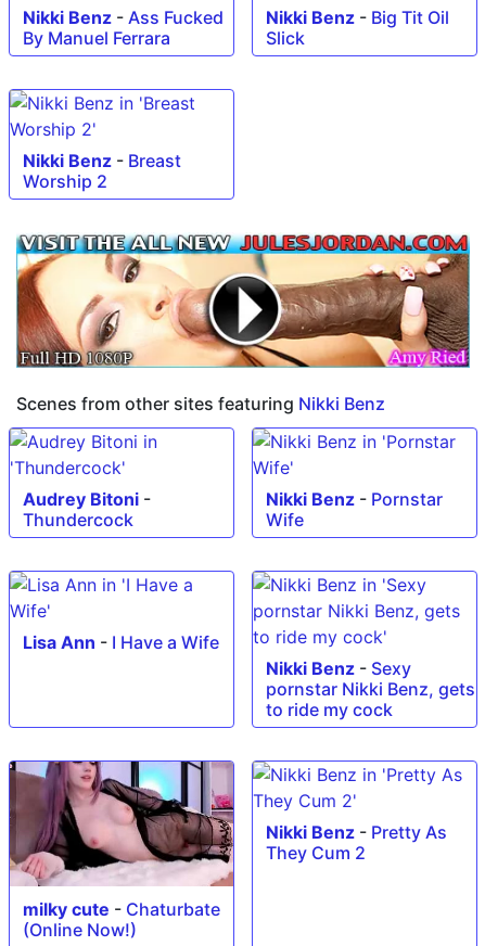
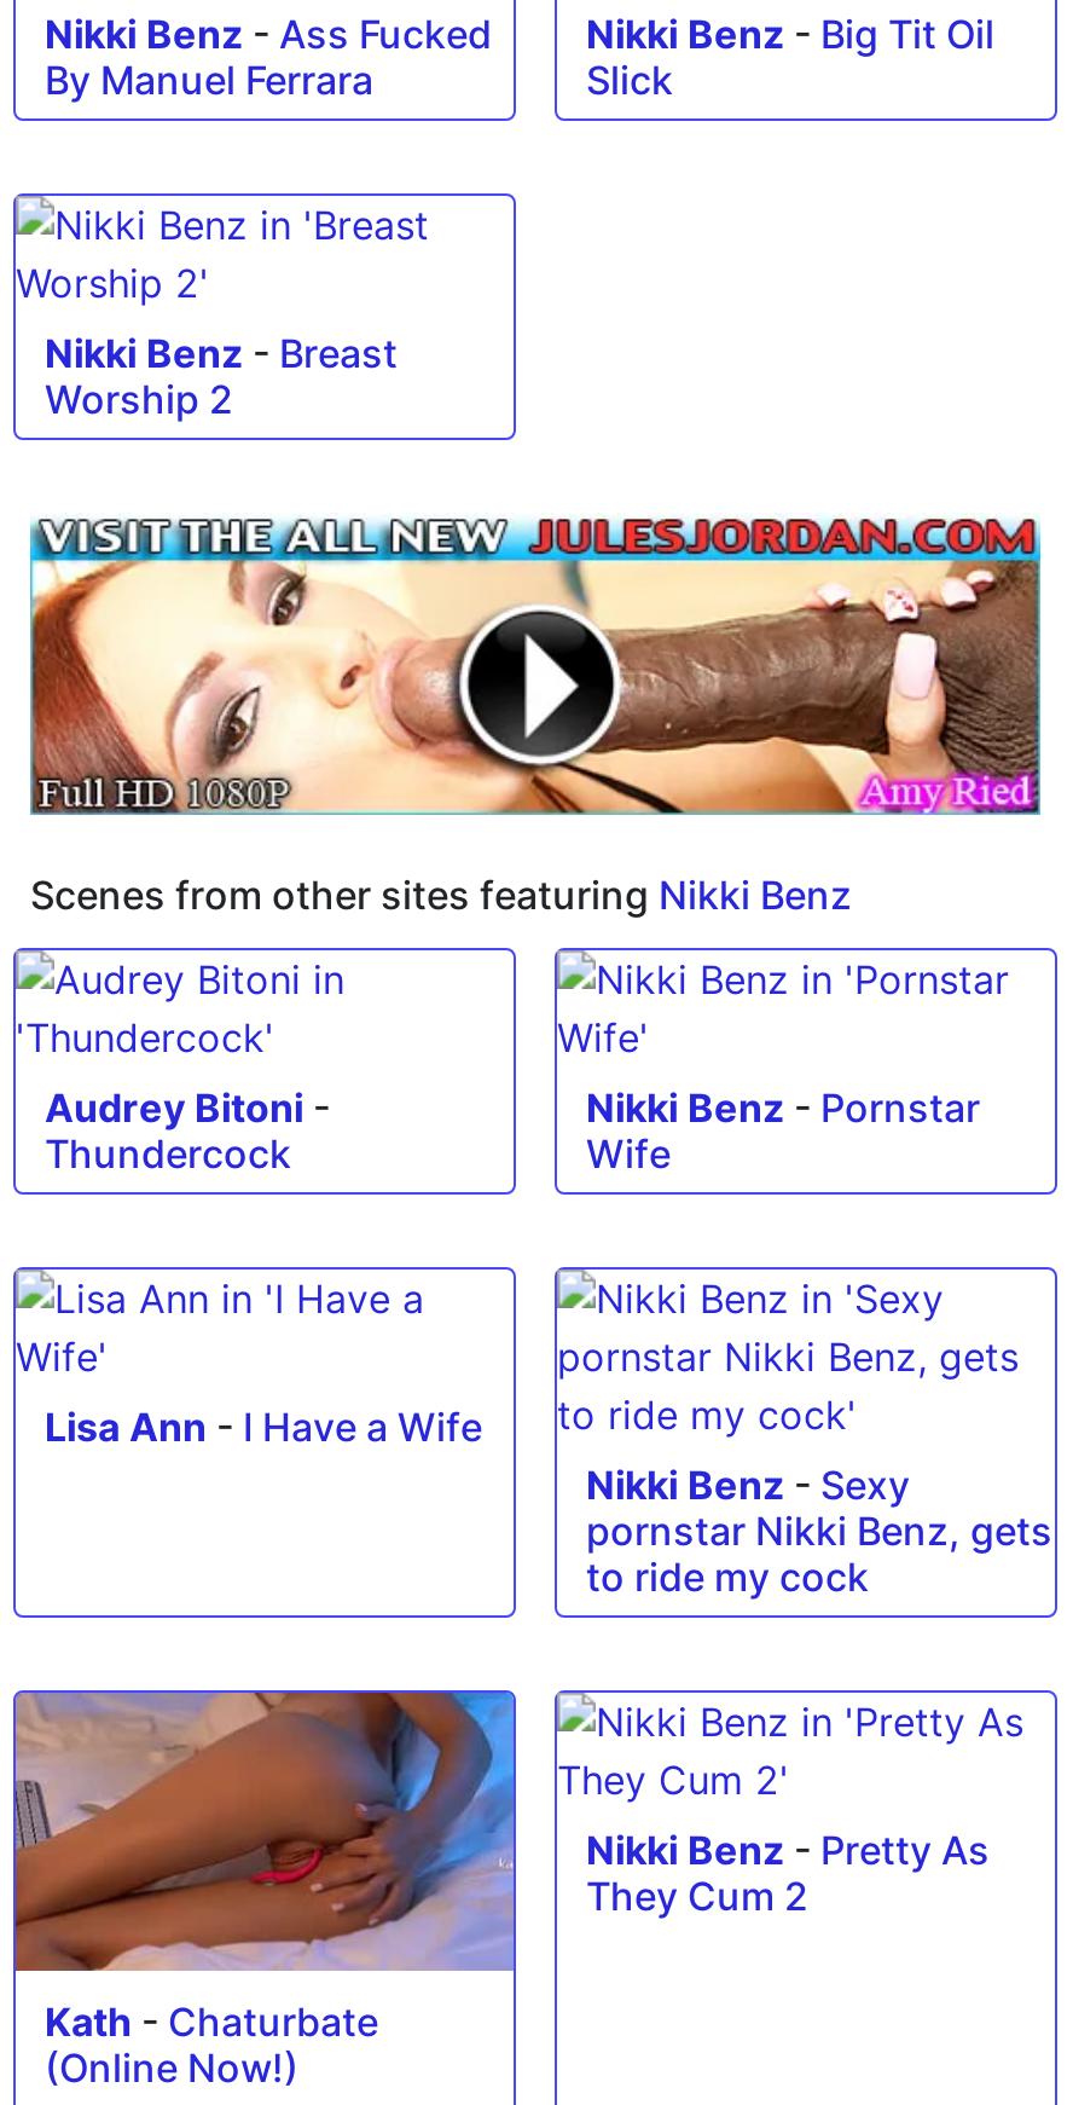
- [image]
- milky cute - Chaturbate
+ [image]
+ Kath - Chaturbate
